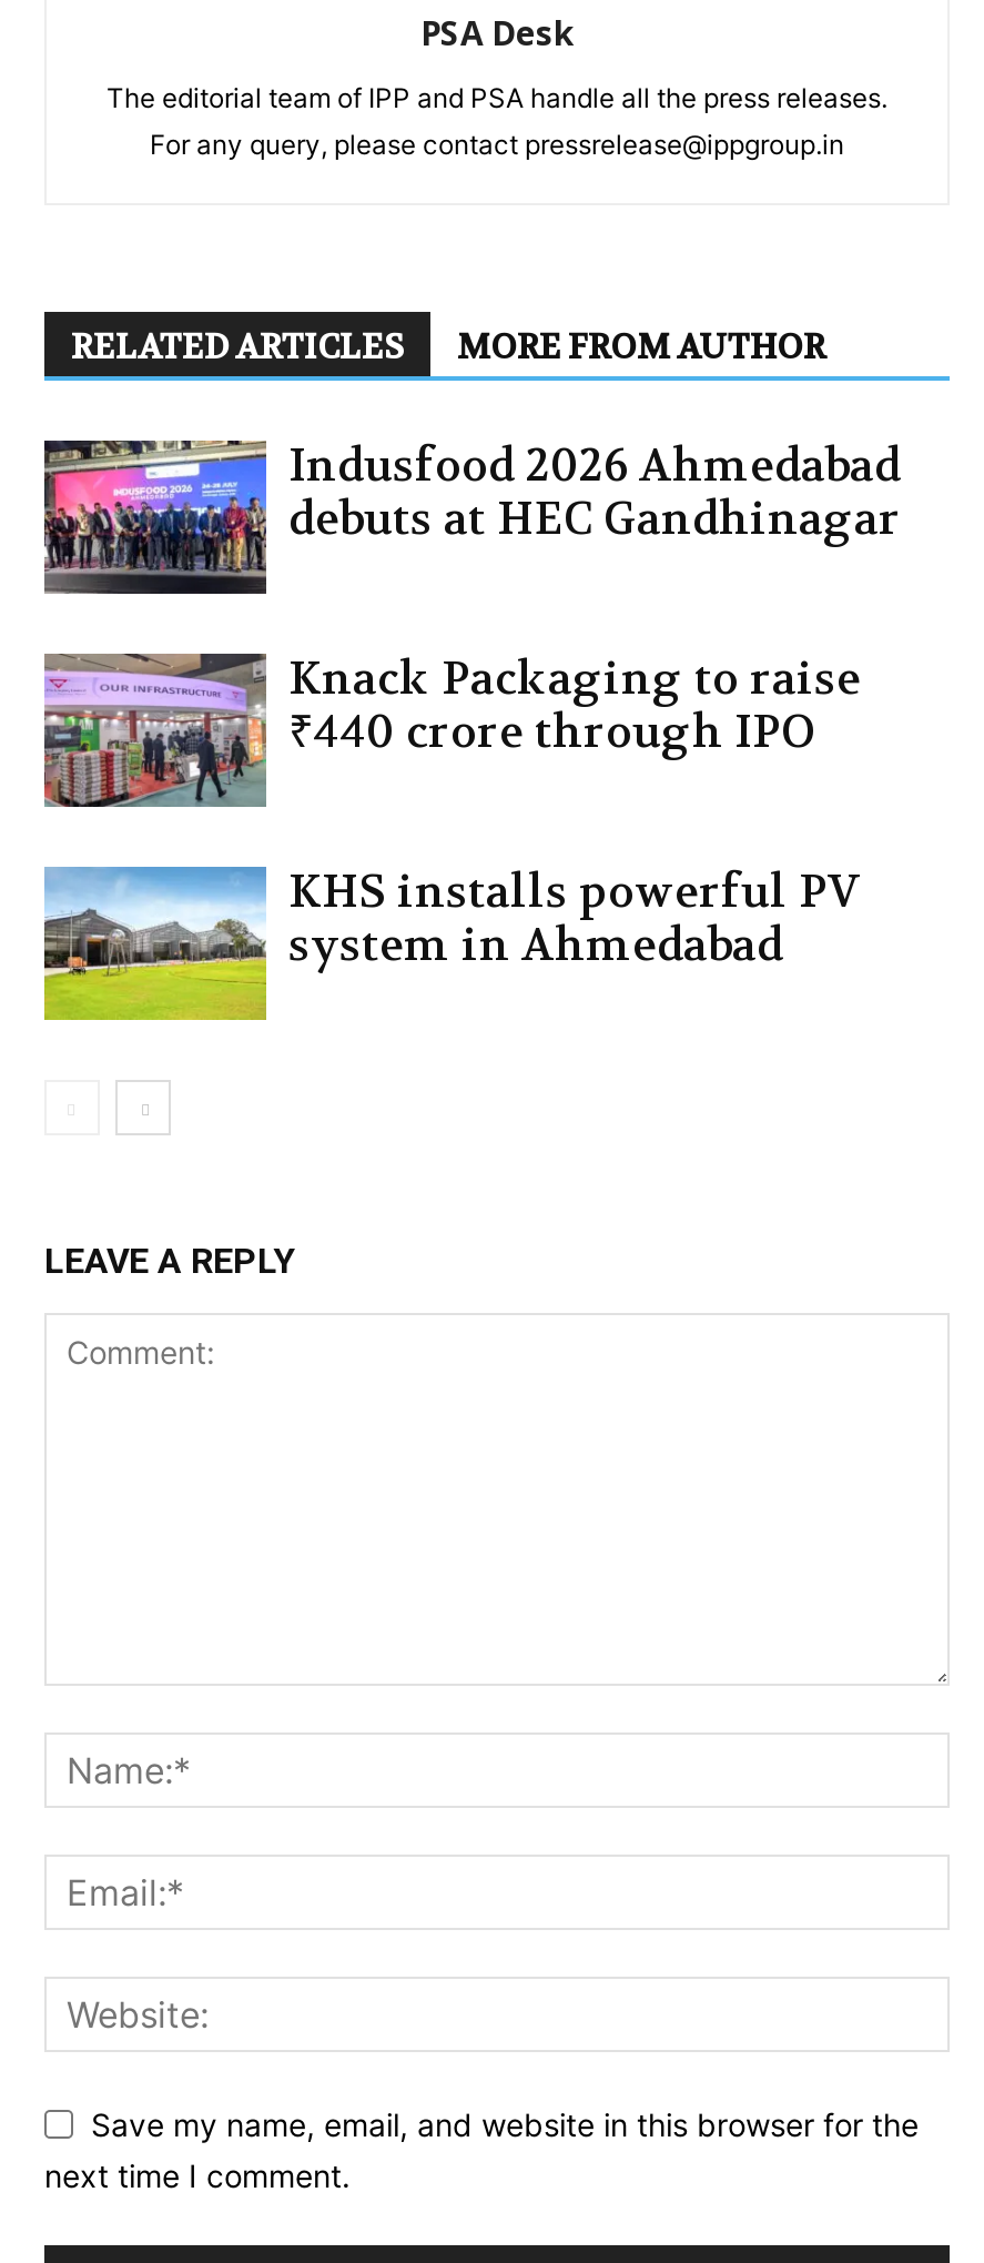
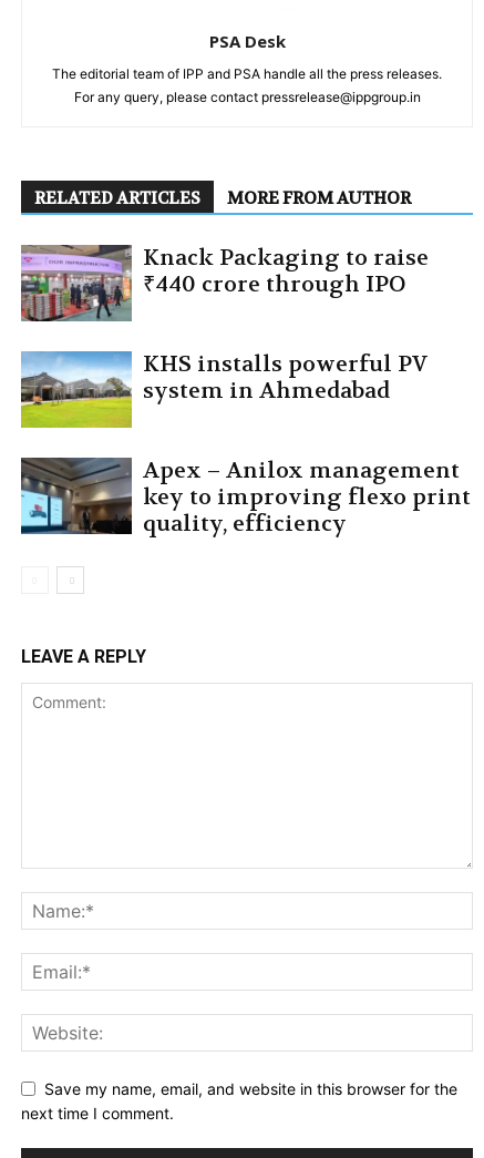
- [image]
- Indusfood 2026 Ahmedabad
- debuts at HEC Gandhinagar

moved up: [image] | Knack Packaging to raise | ₹440 crore through IPO | KHS installs powerful PV | system in Ahmedabad

+ [image]
+ Apex – Anilox management
+ key to improving flexo print
+ quality, efficiency
